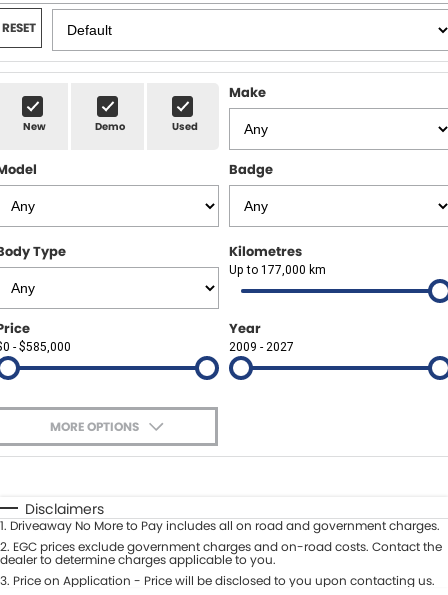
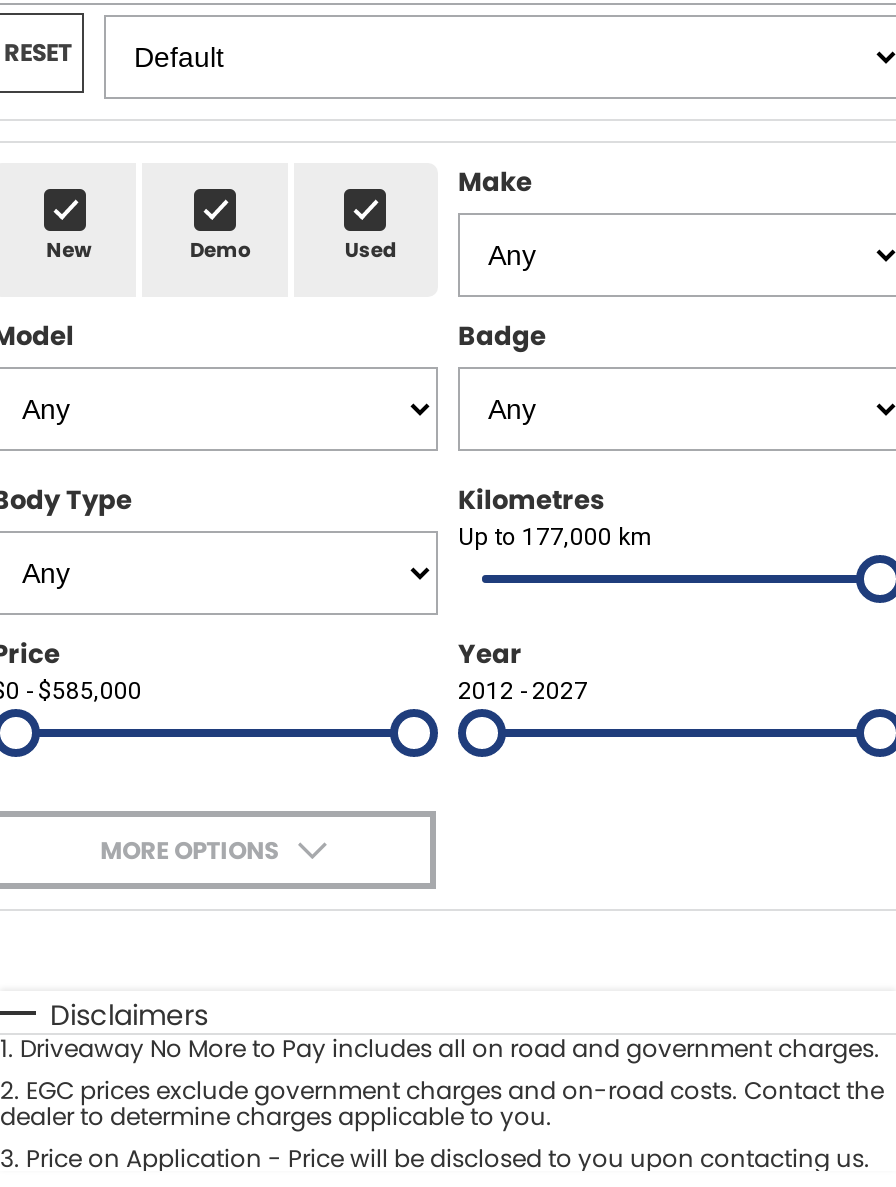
- 2009 - 2027
+ 2012 - 2027
